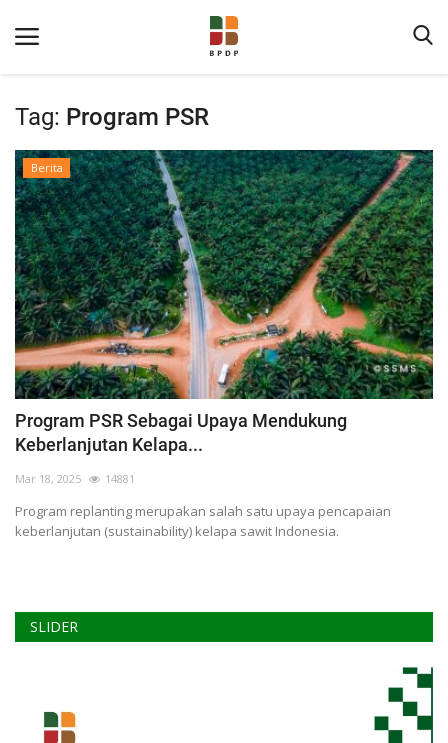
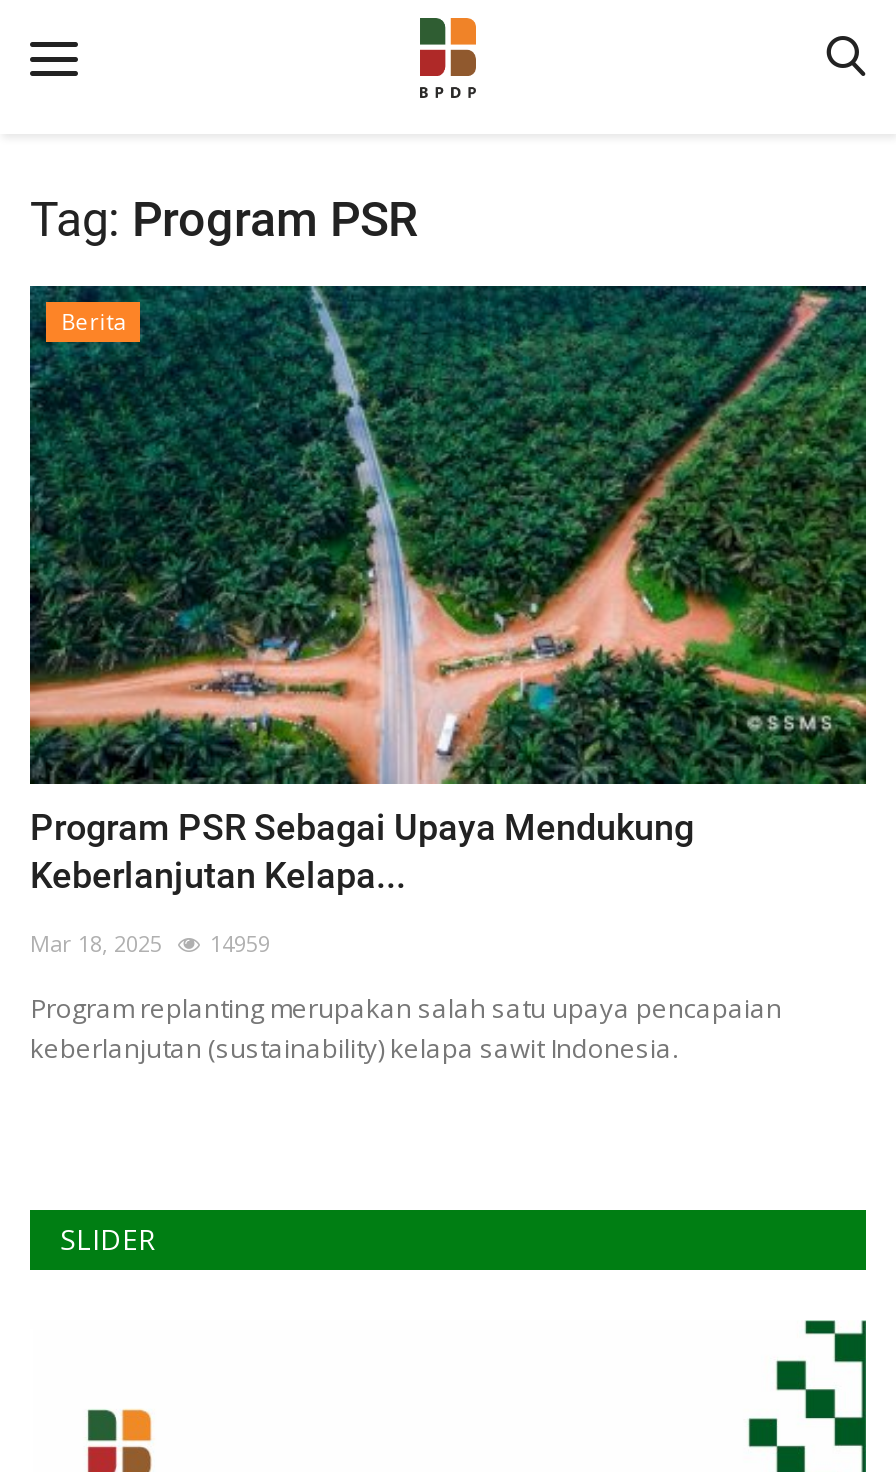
- Mar 18, 2025 14881
+ Mar 18, 2025 14959
